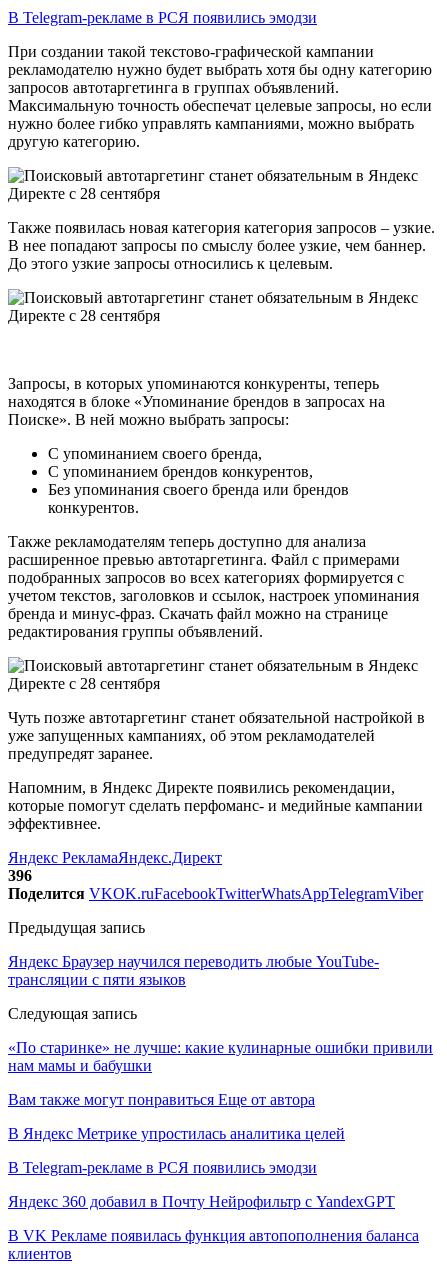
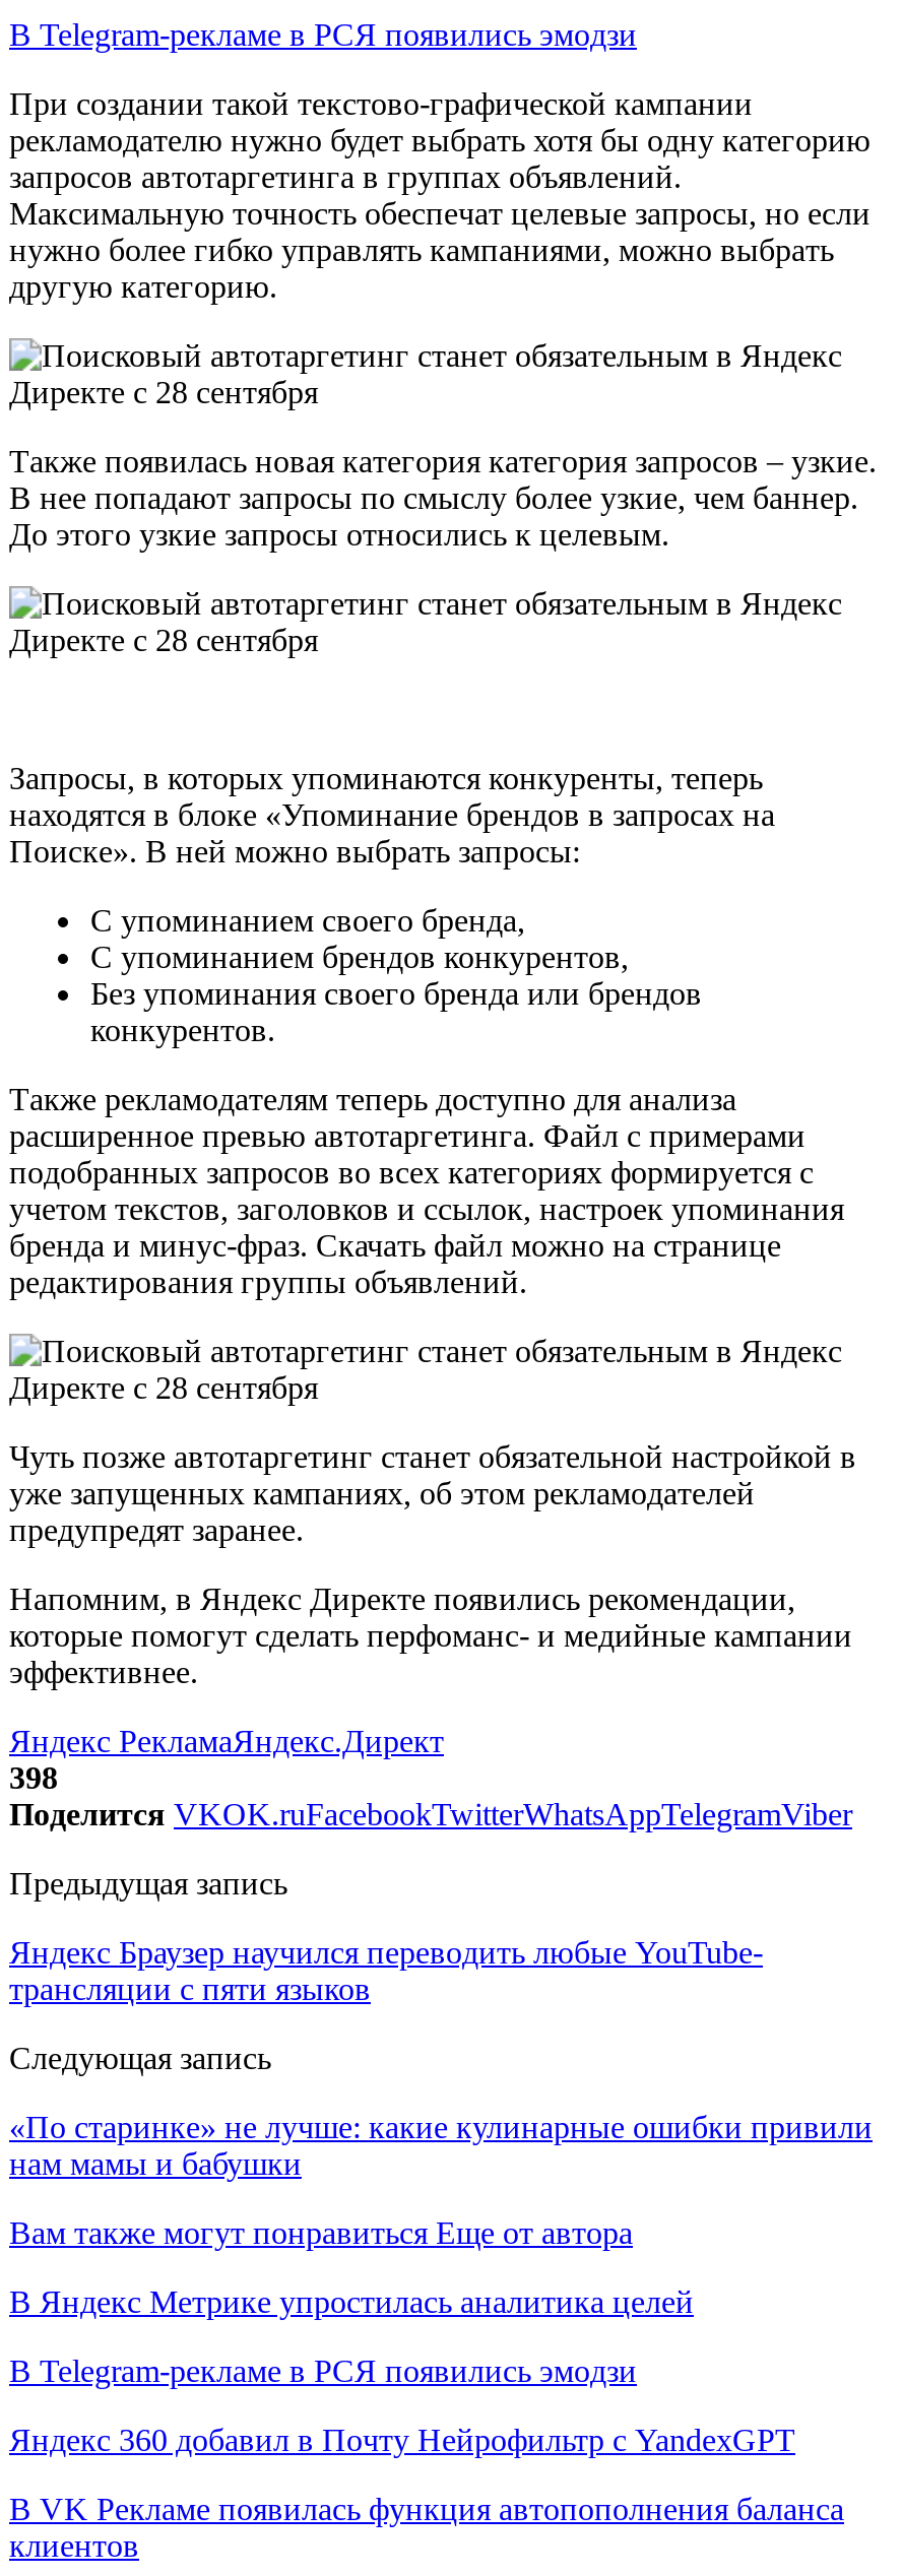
- 396
+ 398
